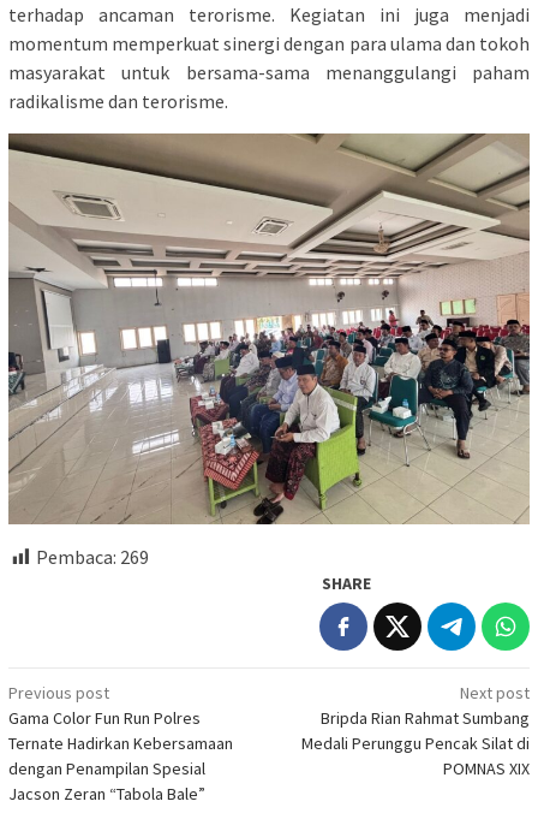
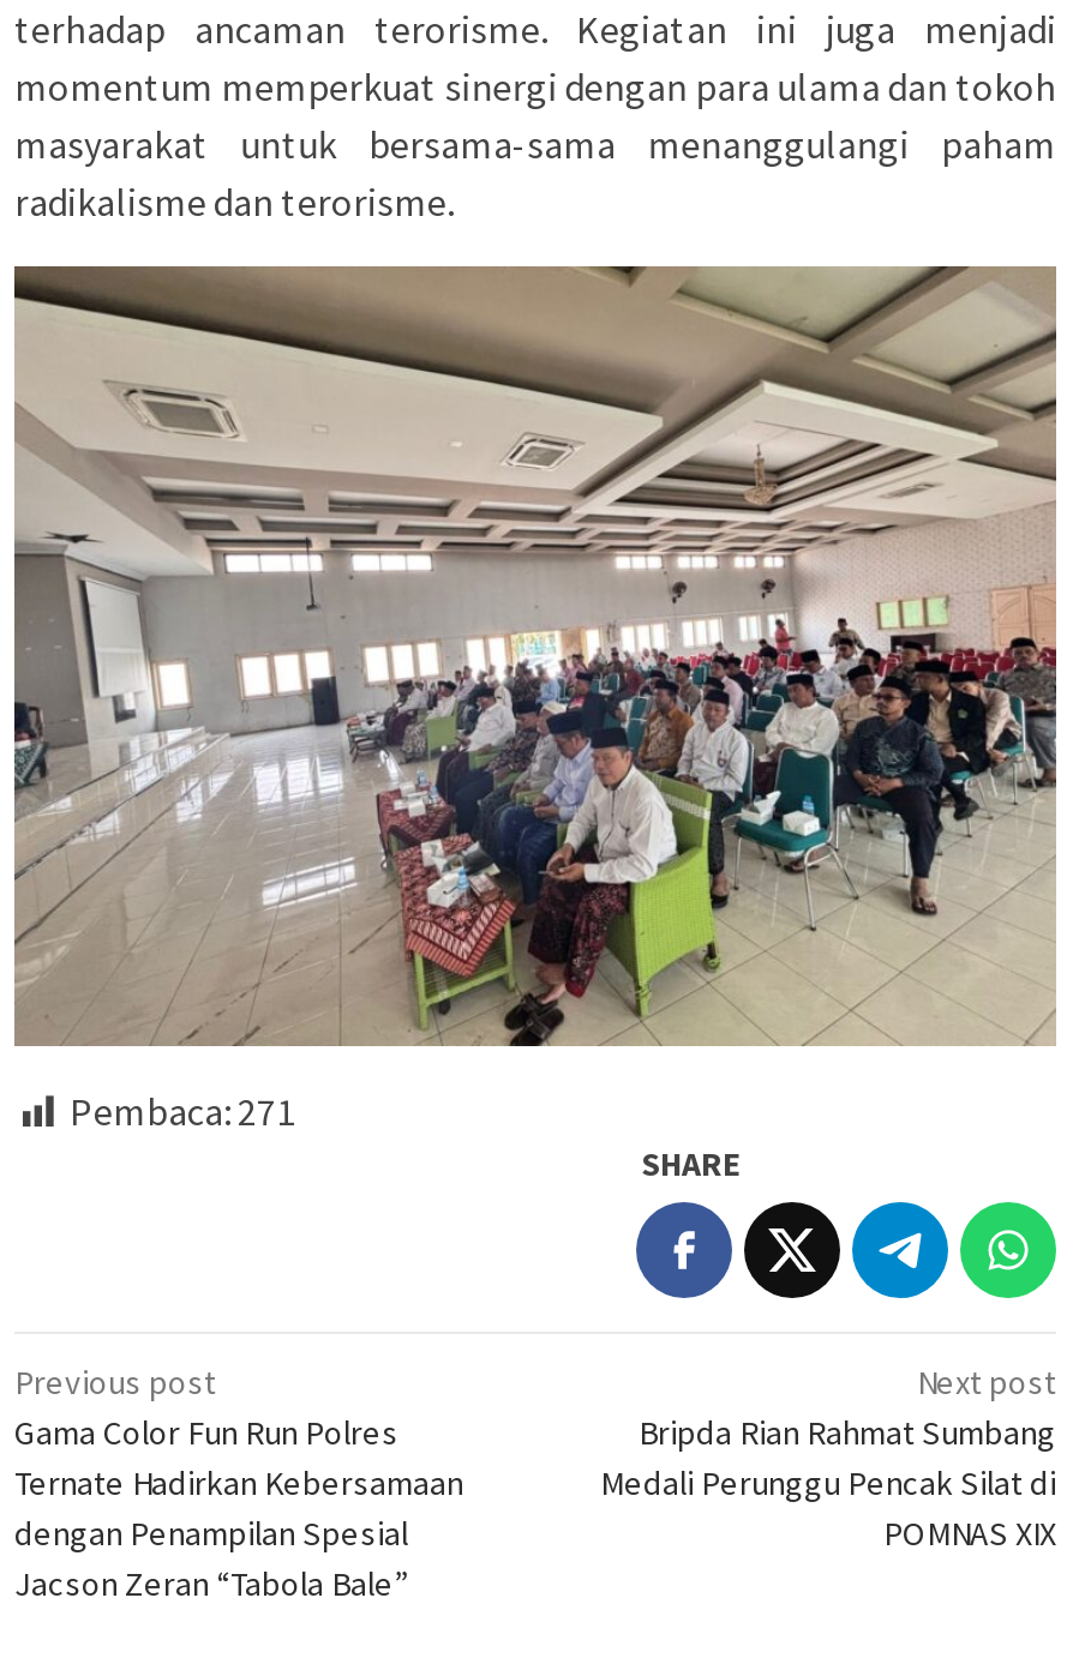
- Pembaca: 269
+ Pembaca: 271
